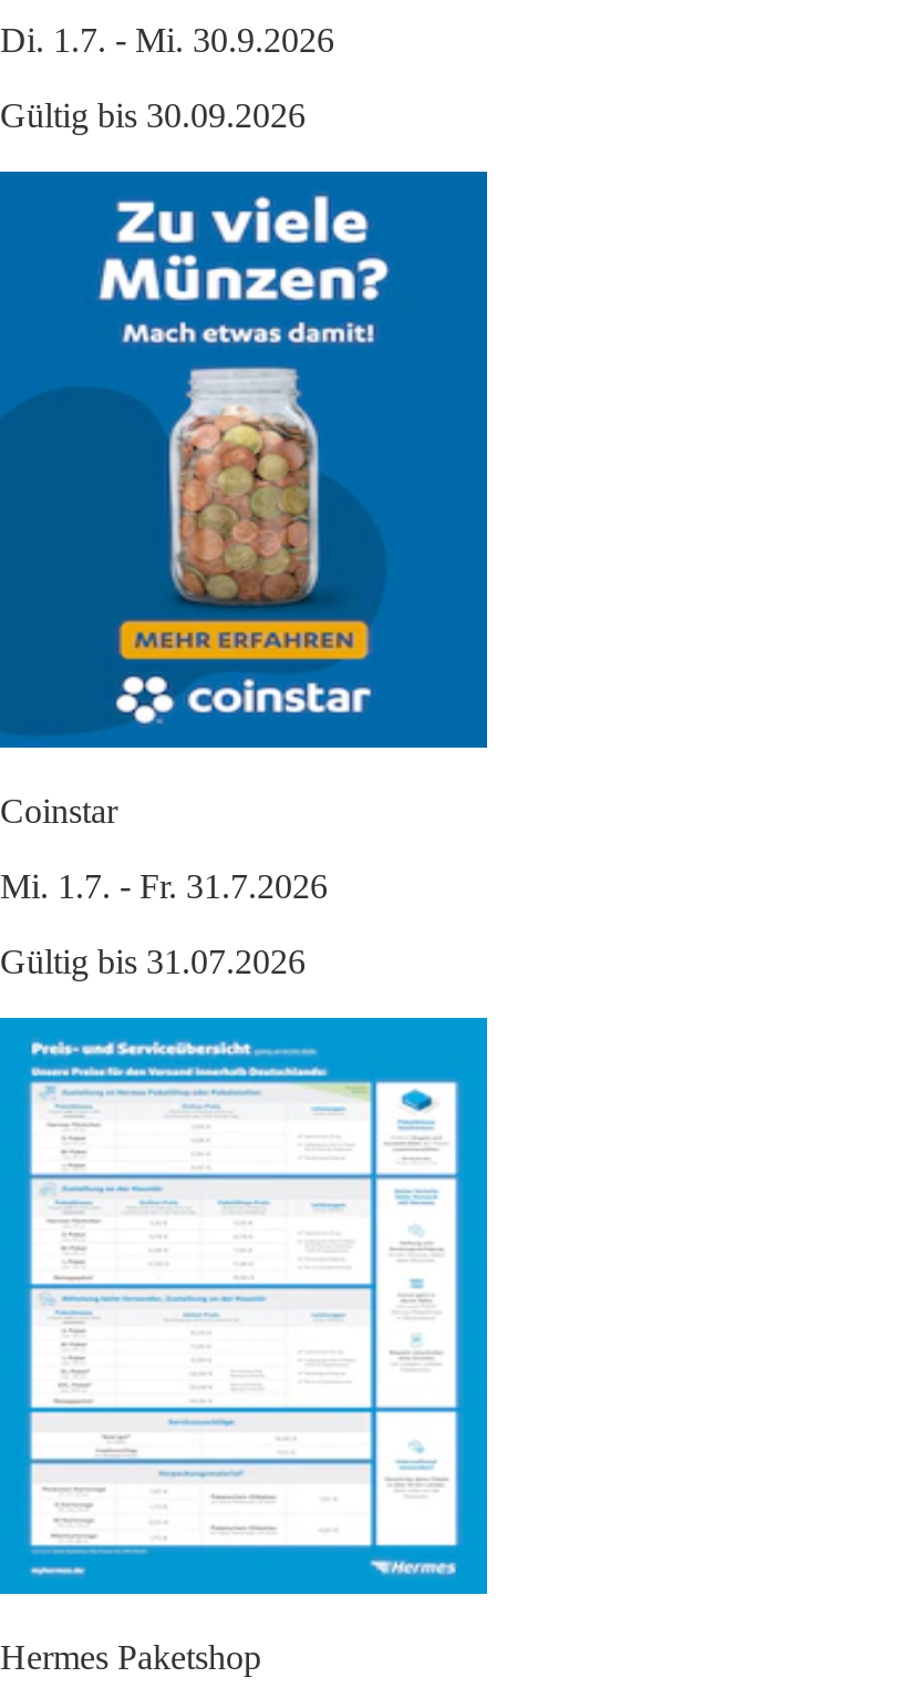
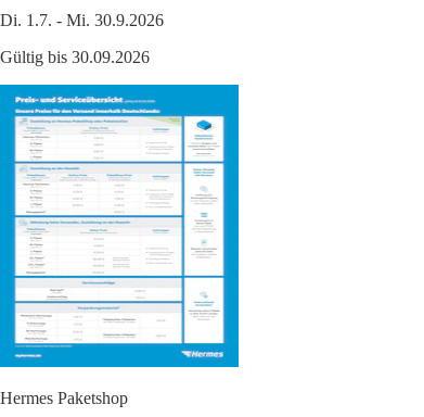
- [image]
- Coinstar
- Mi. 1.7. - Fr. 31.7.2026
- Gültig bis 31.07.2026
